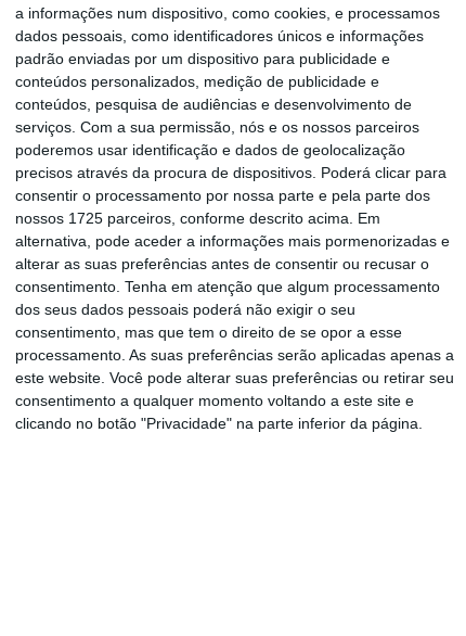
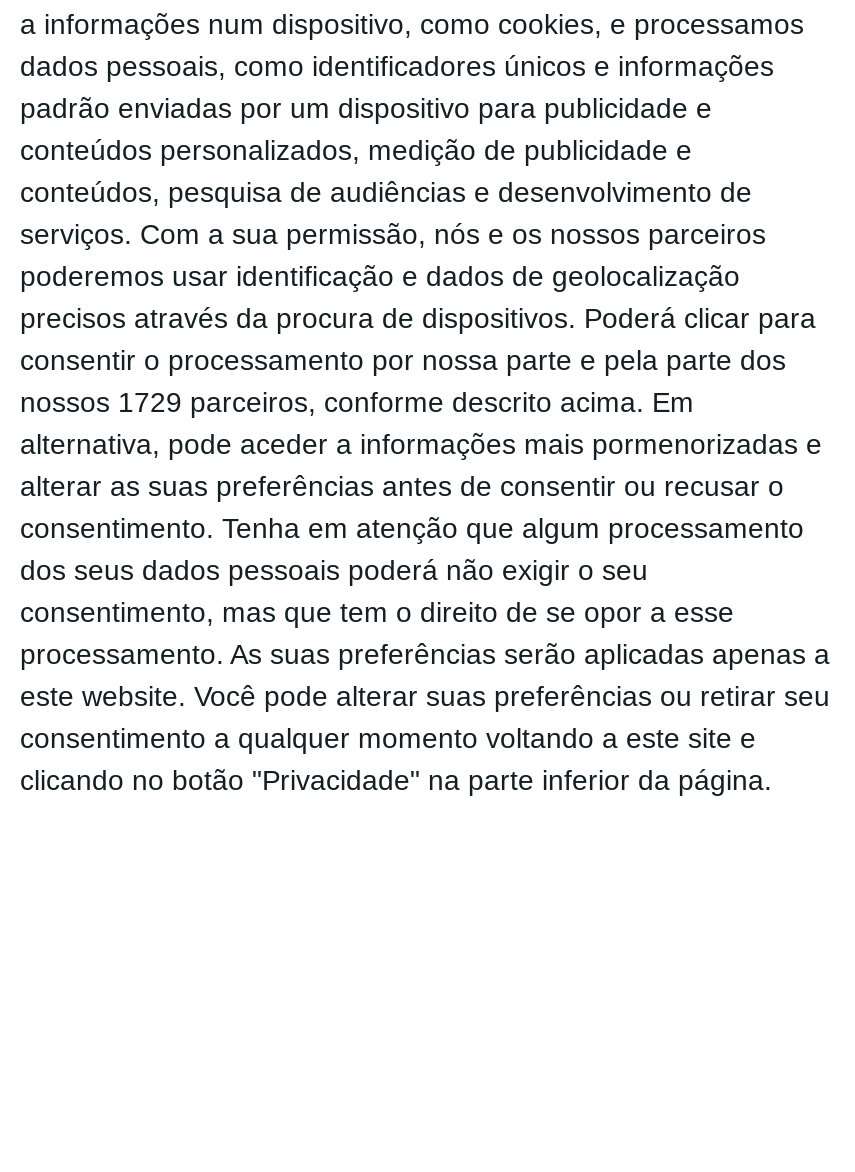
- nossos 1725 parceiros, conforme descrito acima. Em
+ nossos 1729 parceiros, conforme descrito acima. Em
